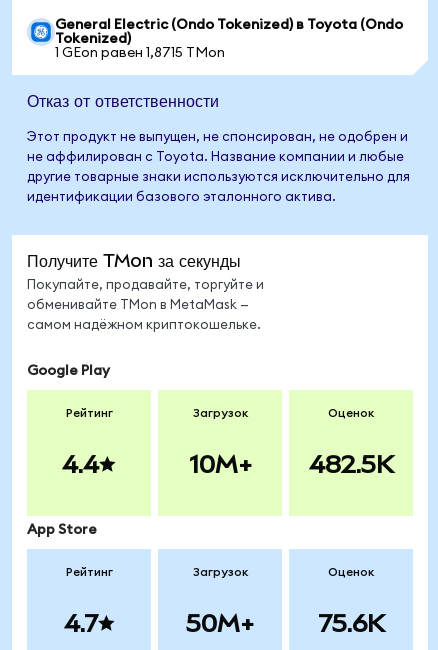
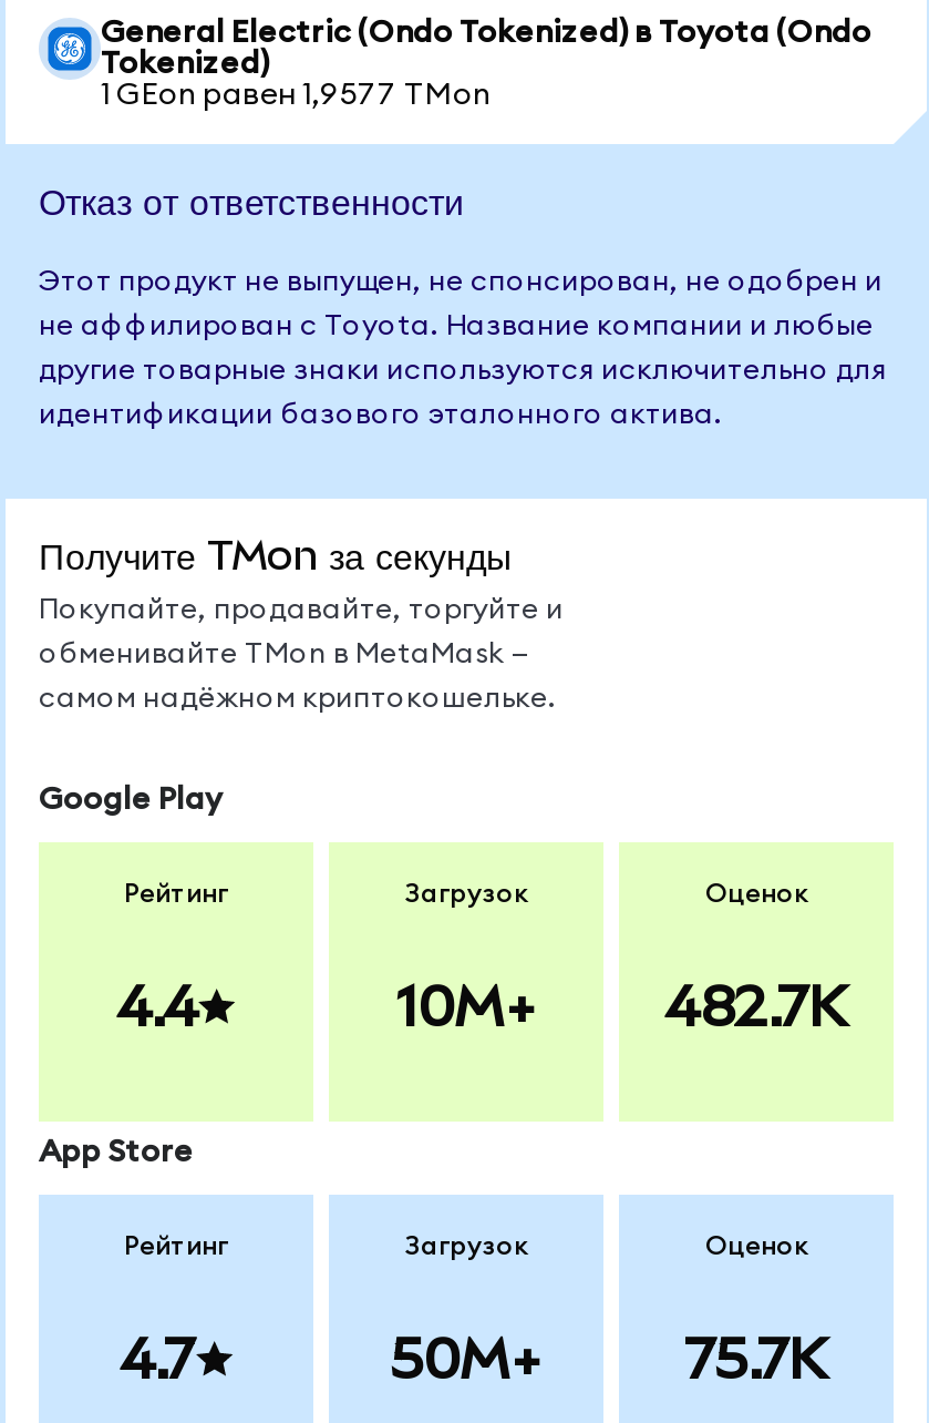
- 1 GEon равен 1,8715 TMon
+ 1 GEon равен 1,9577 TMon

- 482.5K
+ 482.7K

- 75.6K
+ 75.7K
